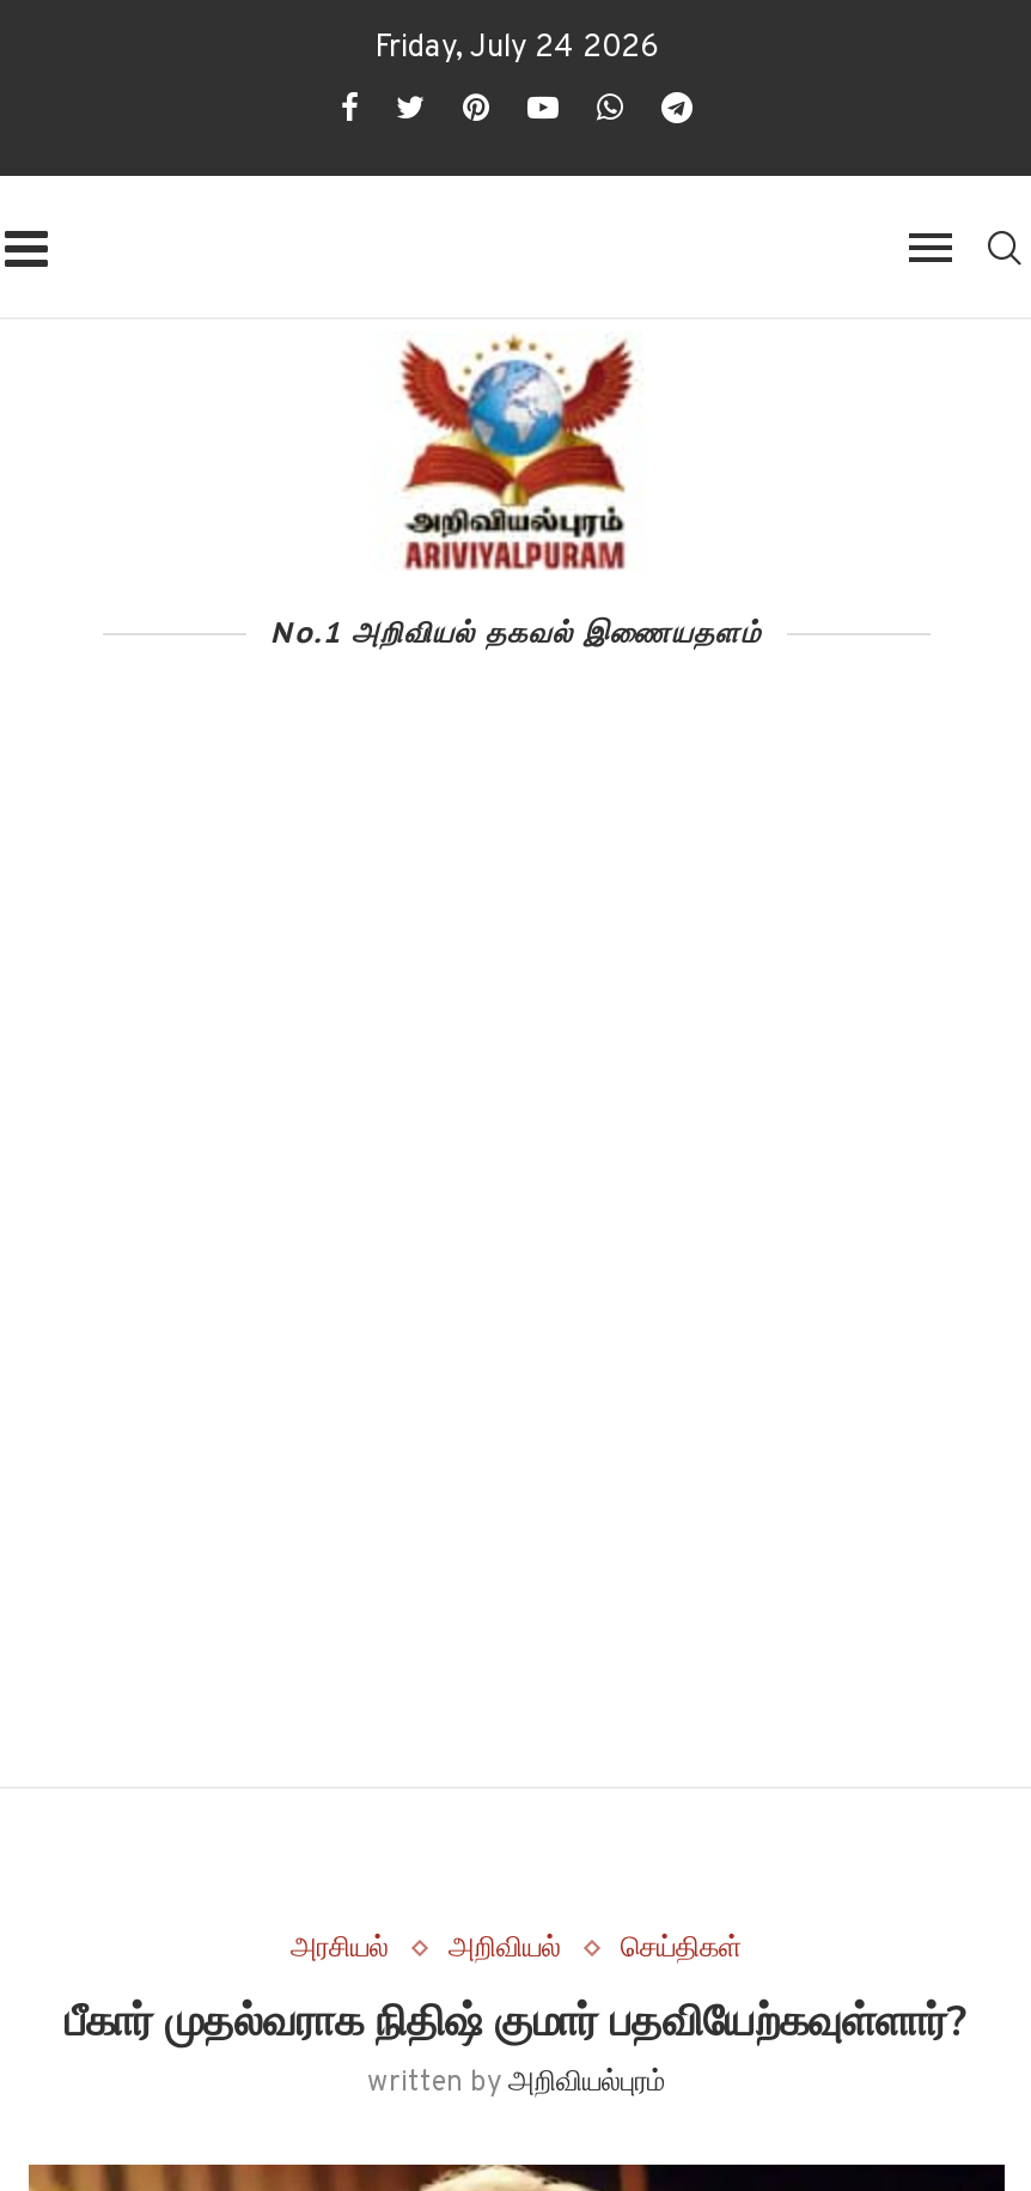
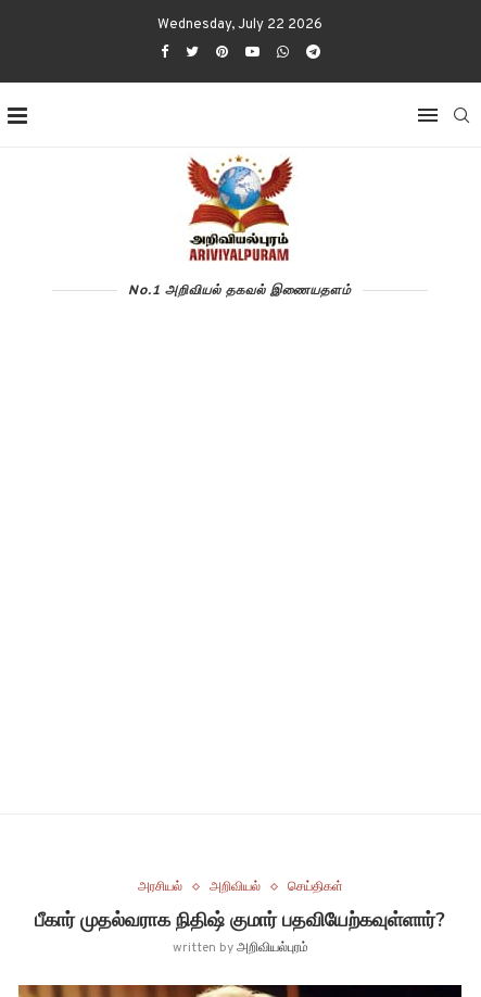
- Friday, July 24 2026
+ Wednesday, July 22 2026
